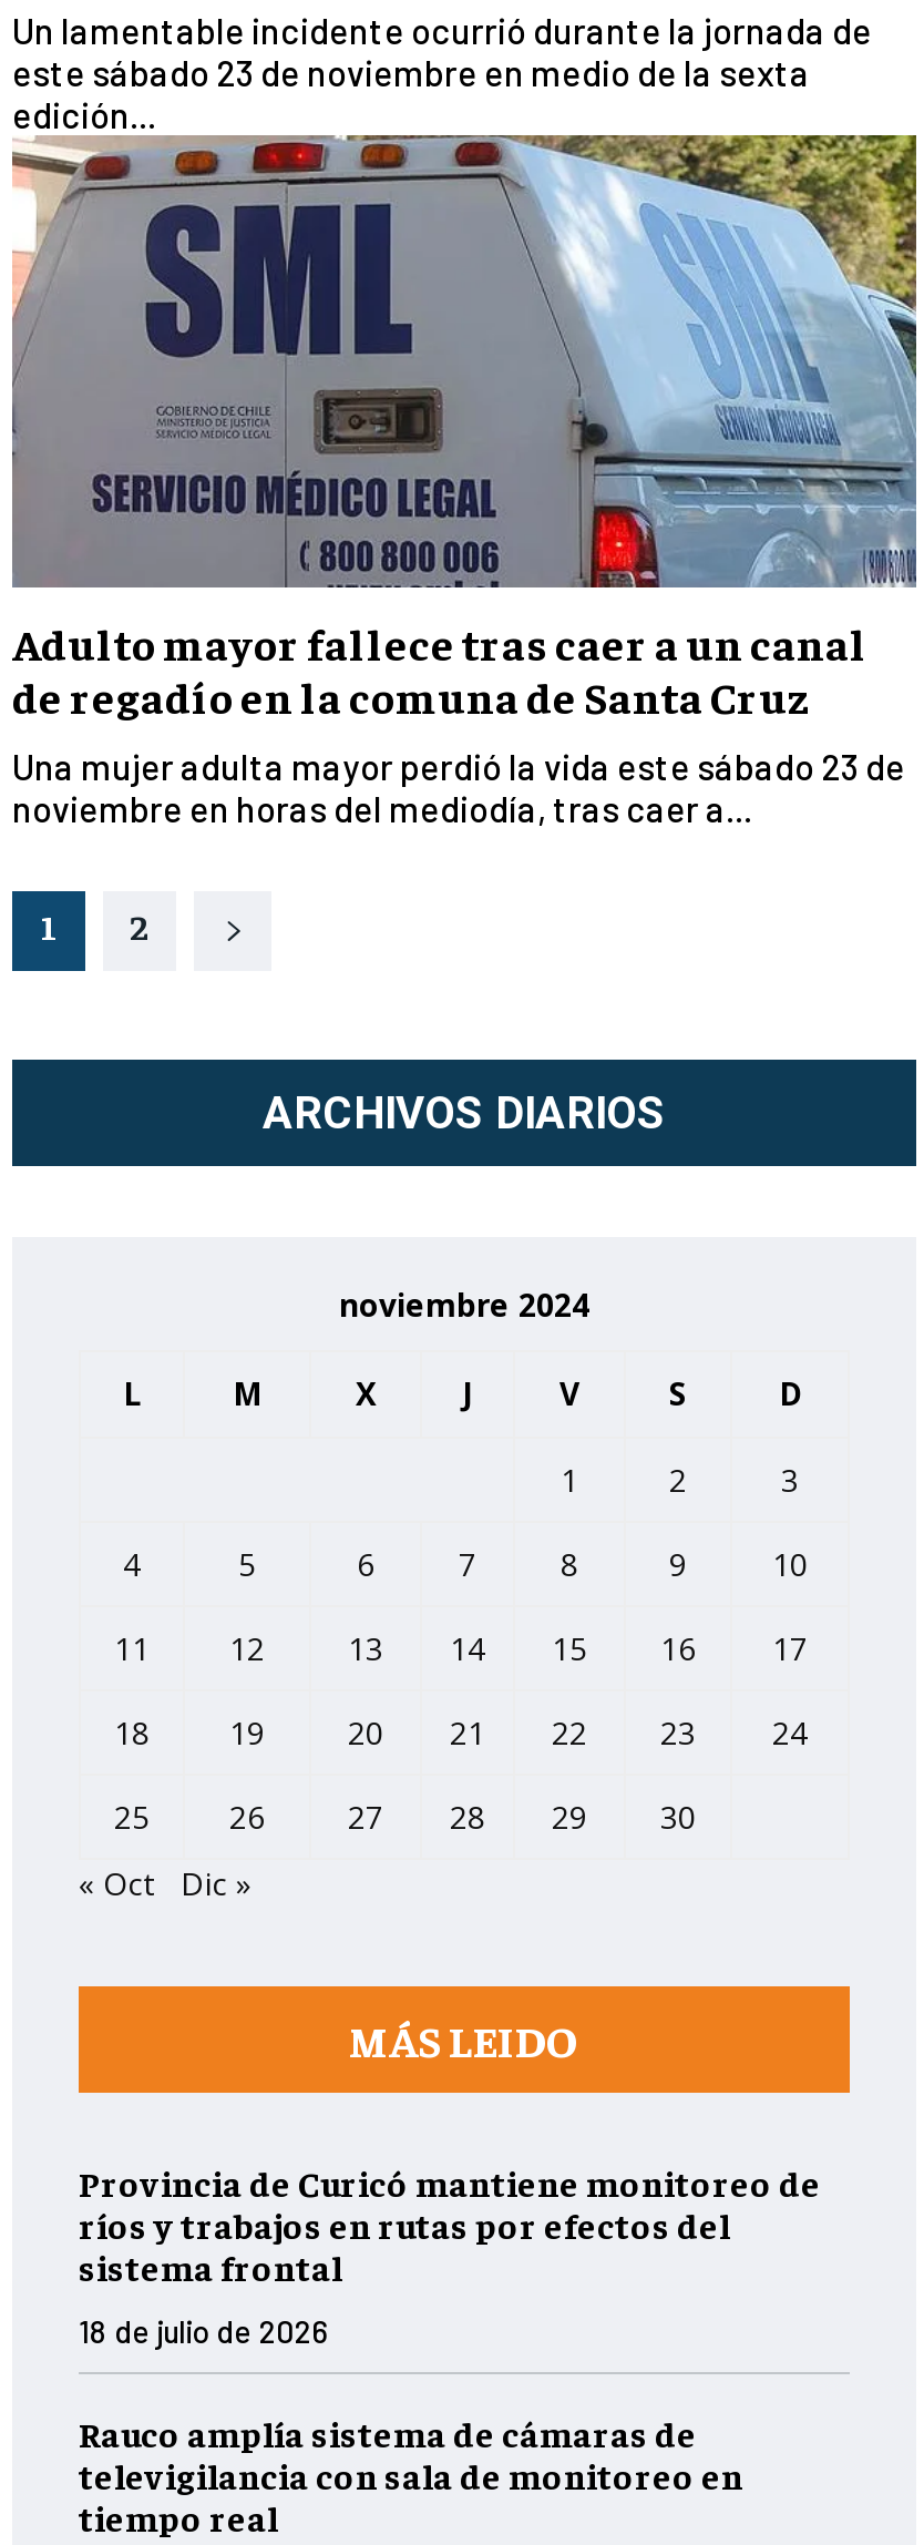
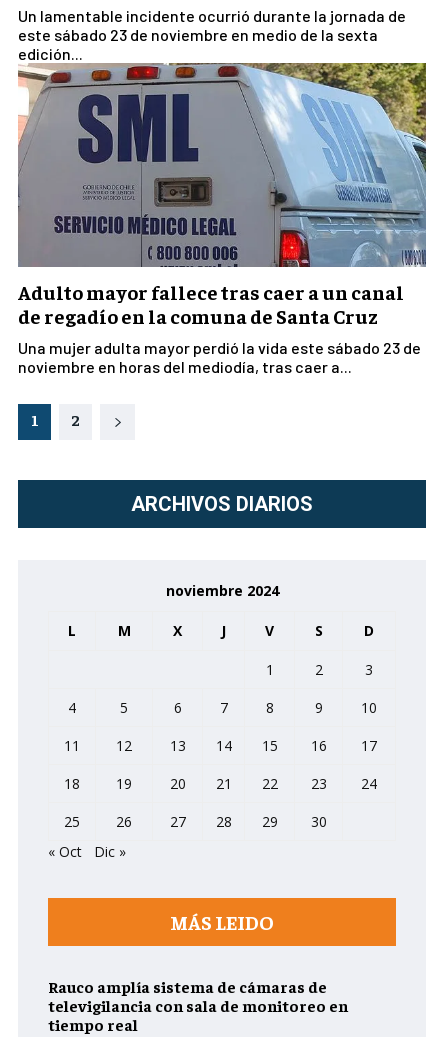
- Provincia de Curicó mantiene monitoreo de
- ríos y trabajos en rutas por efectos del
- sistema frontal
- 18 de julio de 2026
